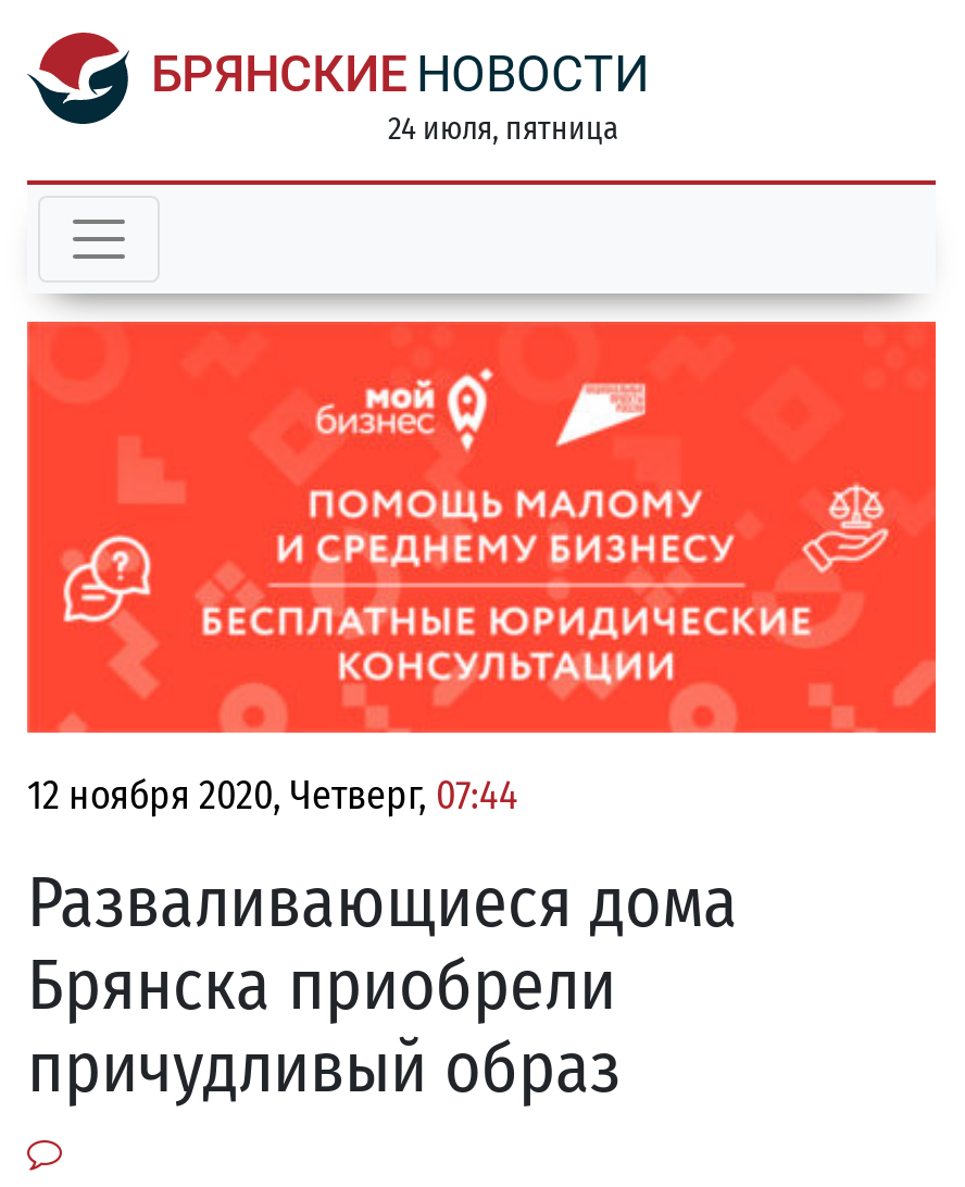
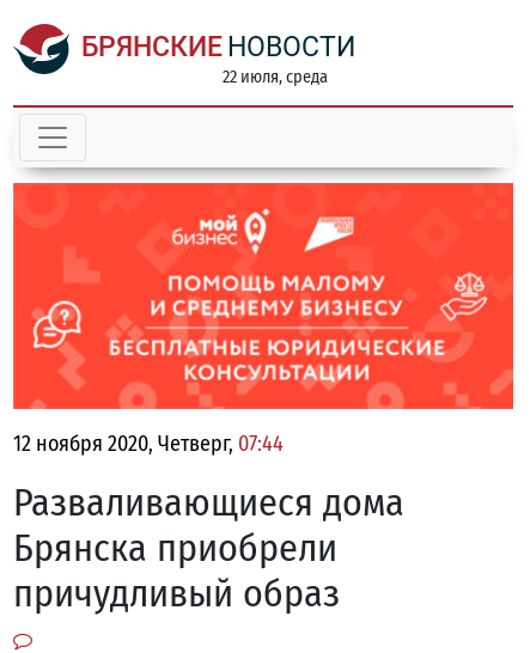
- 24 июля, пятница
+ 22 июля, среда
